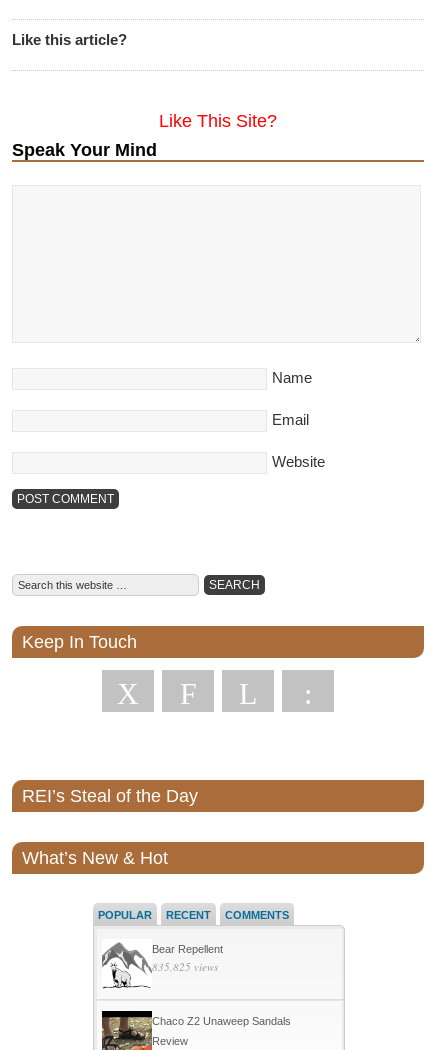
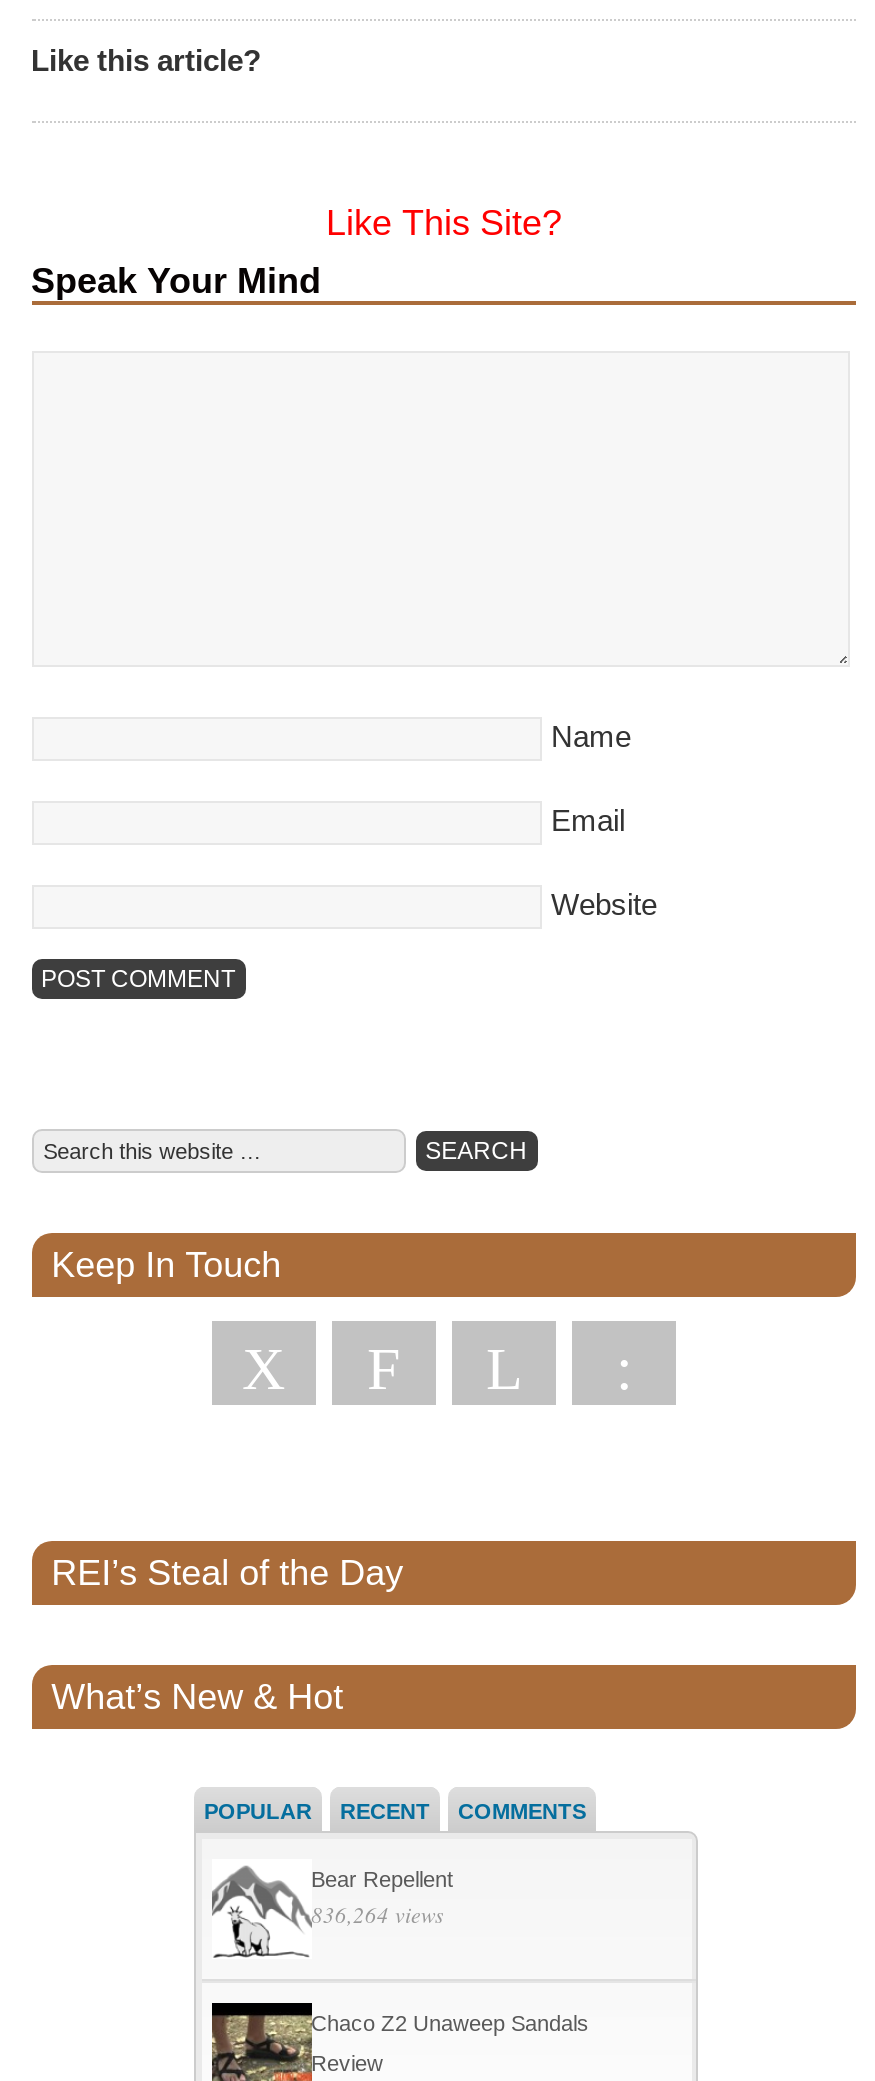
- 835,825 views
+ 836,264 views
